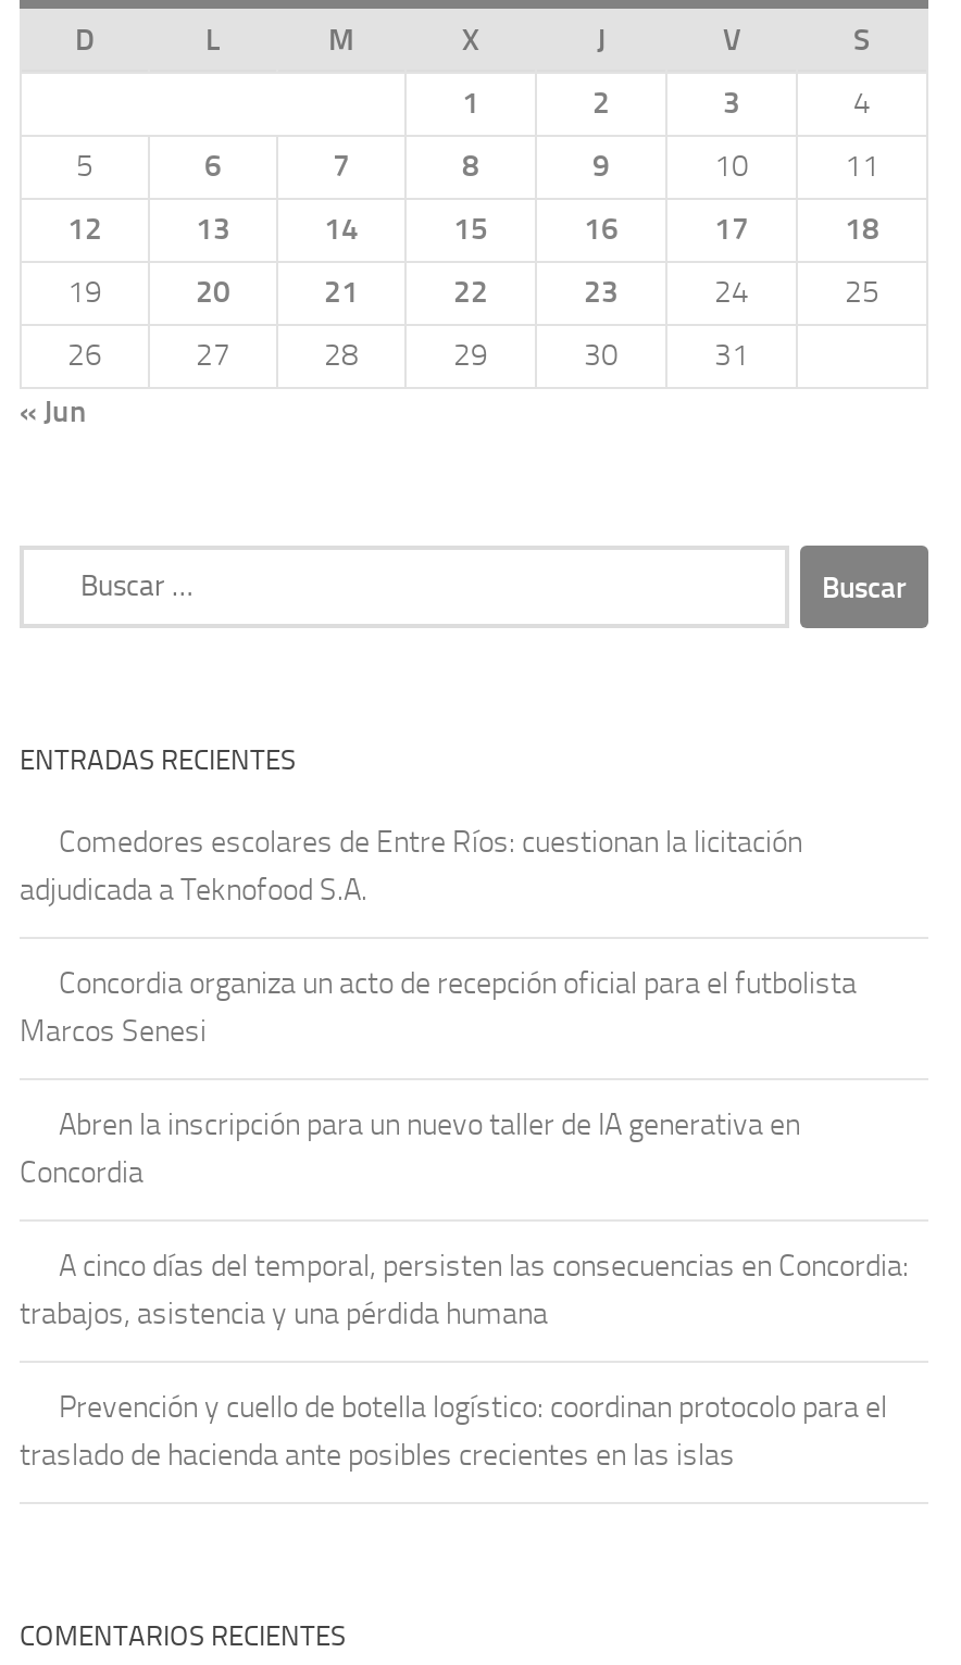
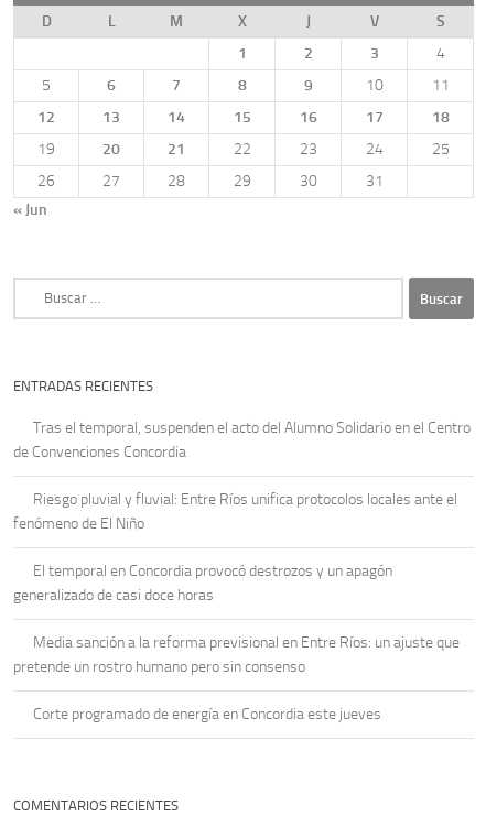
- Comedores escolares de Entre Ríos: cuestionan la licitación
- adjudicada a Teknofood S.A.
+ Tras el temporal, suspenden el acto del Alumno Solidario en el Centro
+ de Convenciones Concordia

- Concordia organiza un acto de recepción oficial para el futbolista
- Marcos Senesi
+ Riesgo pluvial y fluvial: Entre Ríos unifica protocolos locales ante el
+ fenómeno de El Niño

- Abren la inscripción para un nuevo taller de IA generativa en
- Concordia
+ El temporal en Concordia provocó destrozos y un apagón
+ generalizado de casi doce horas

- A cinco días del temporal, persisten las consecuencias en Concordia:
- trabajos, asistencia y una pérdida humana
+ Media sanción a la reforma previsional en Entre Ríos: un ajuste que
+ pretende un rostro humano pero sin consenso

- Prevención y cuello de botella logístico: coordinan protocolo para el
- traslado de hacienda ante posibles crecientes en las islas
+ Corte programado de energía en Concordia este jueves
